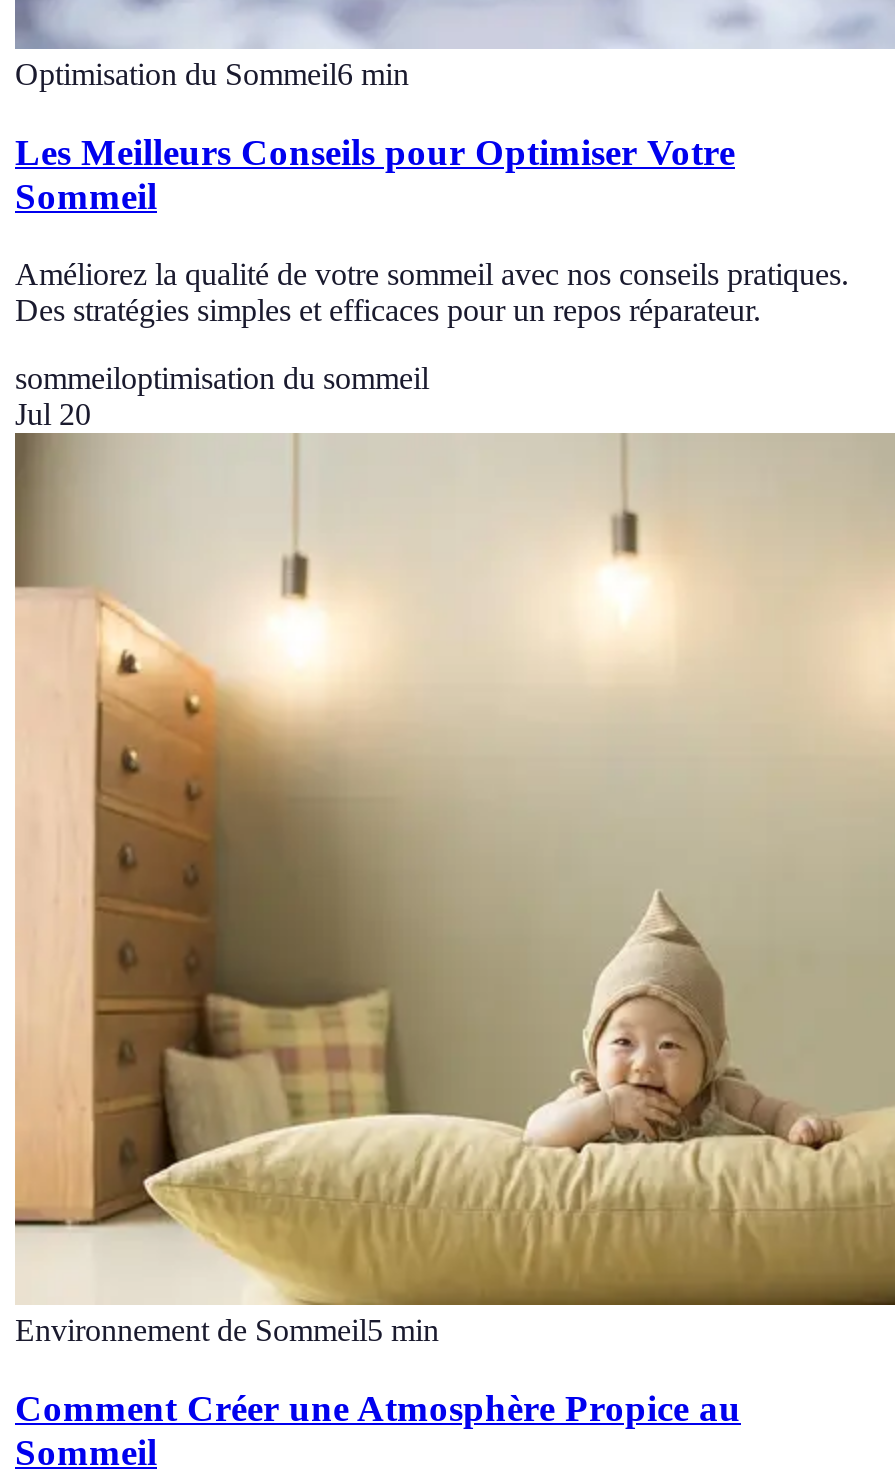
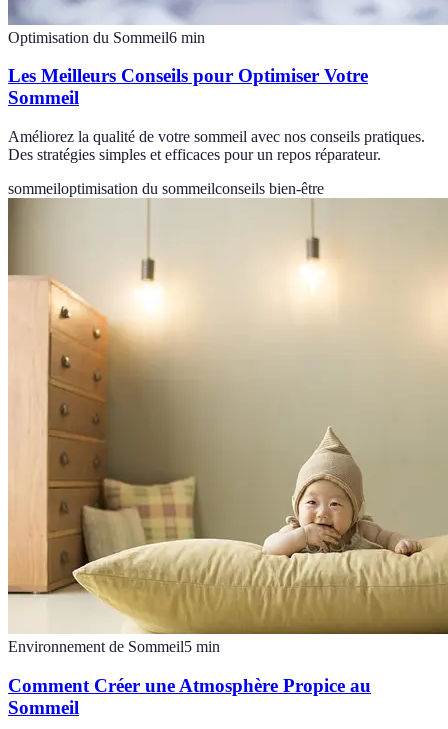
- sommeiloptimisation du sommeil
- Jul 20
+ sommeiloptimisation du sommeilconseils bien-être
